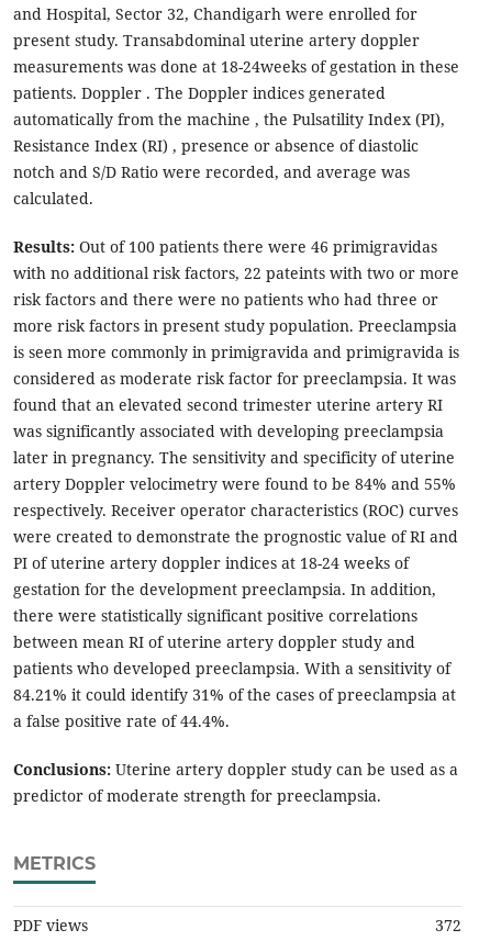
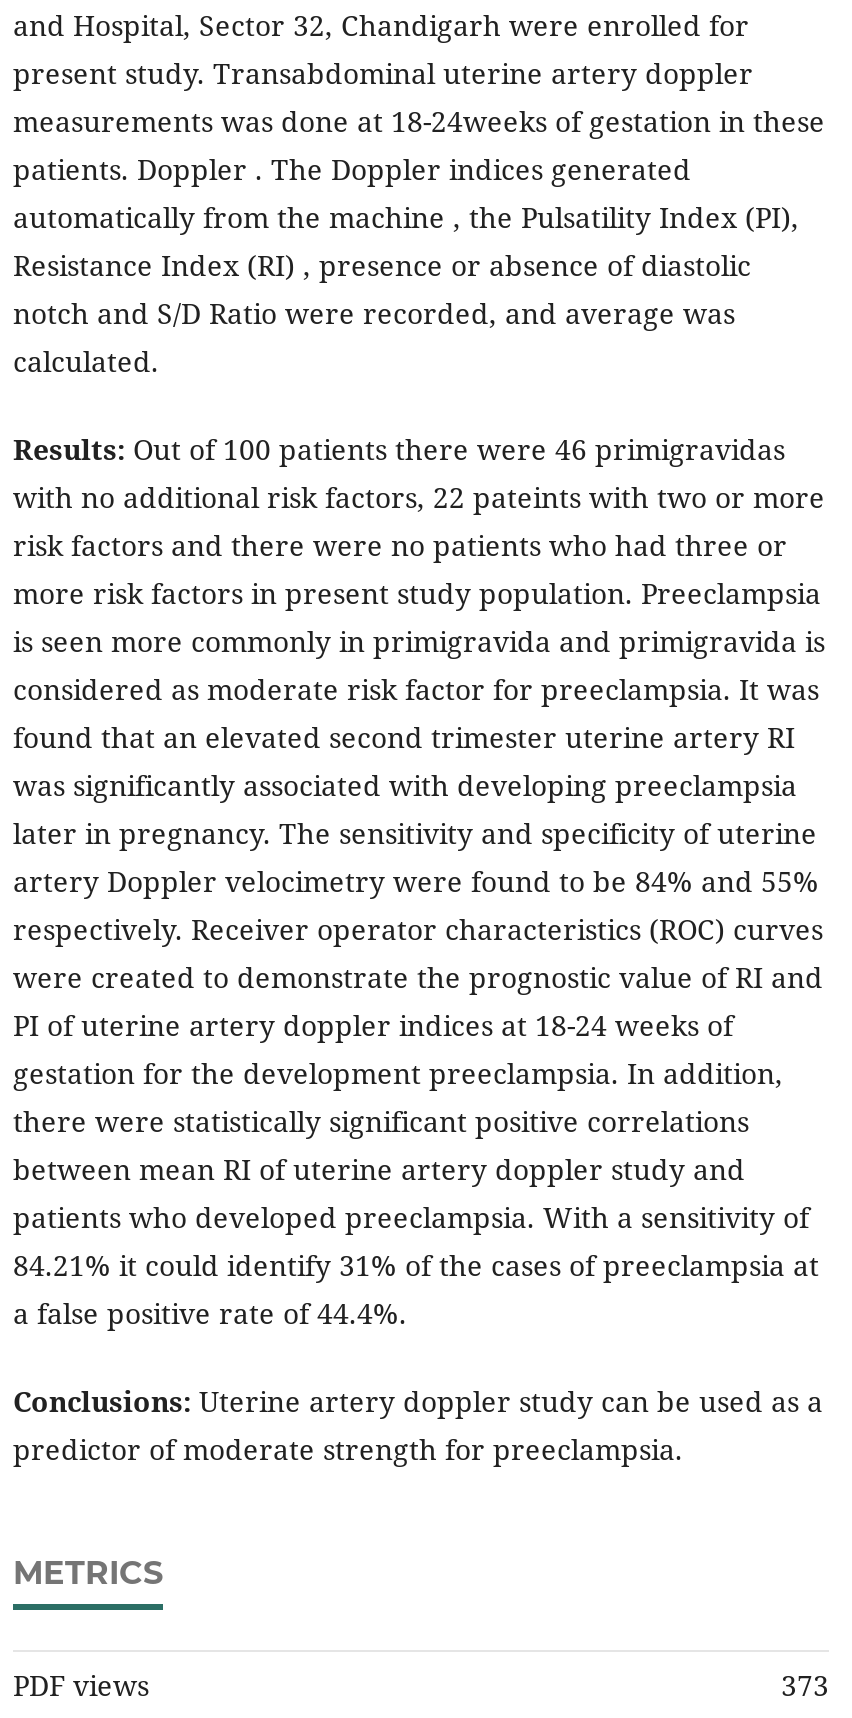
- 372
+ 373
